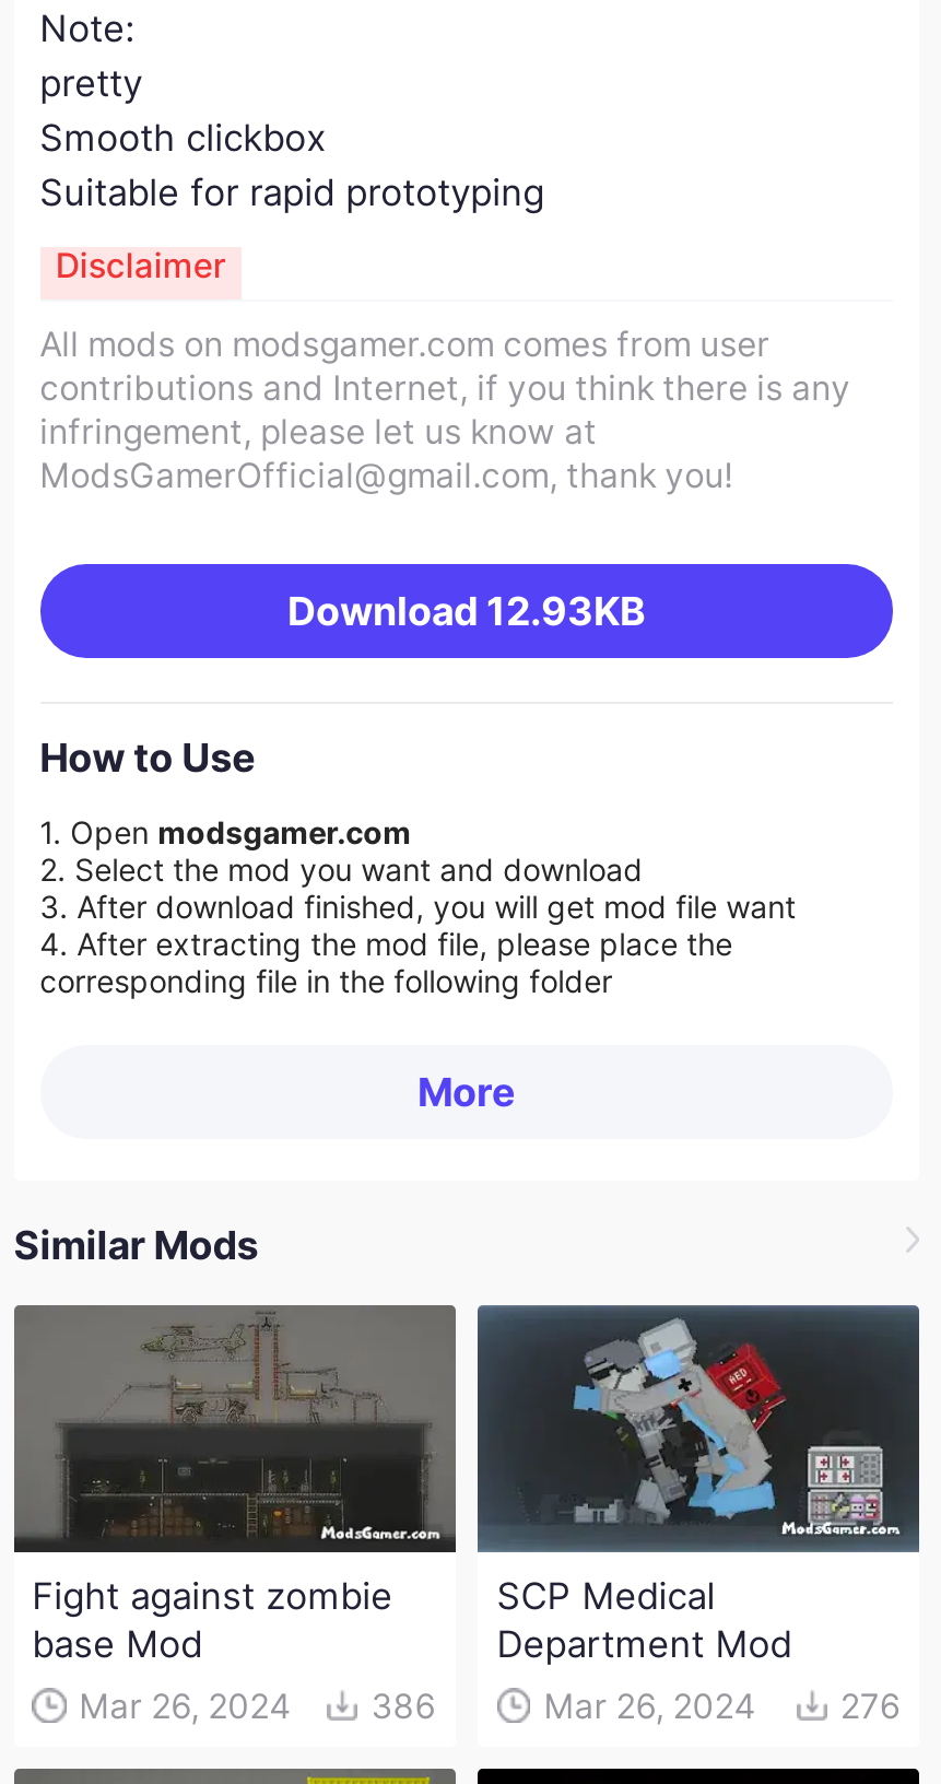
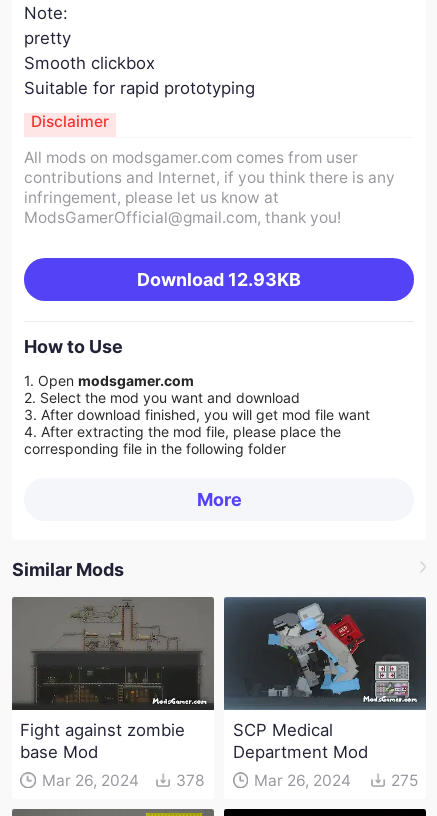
- Mar 26, 2024 386
+ Mar 26, 2024 378

- 276
+ 275
